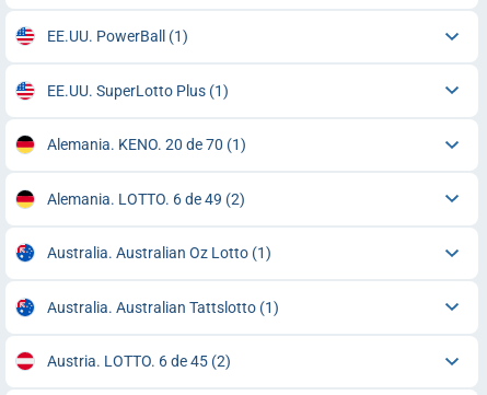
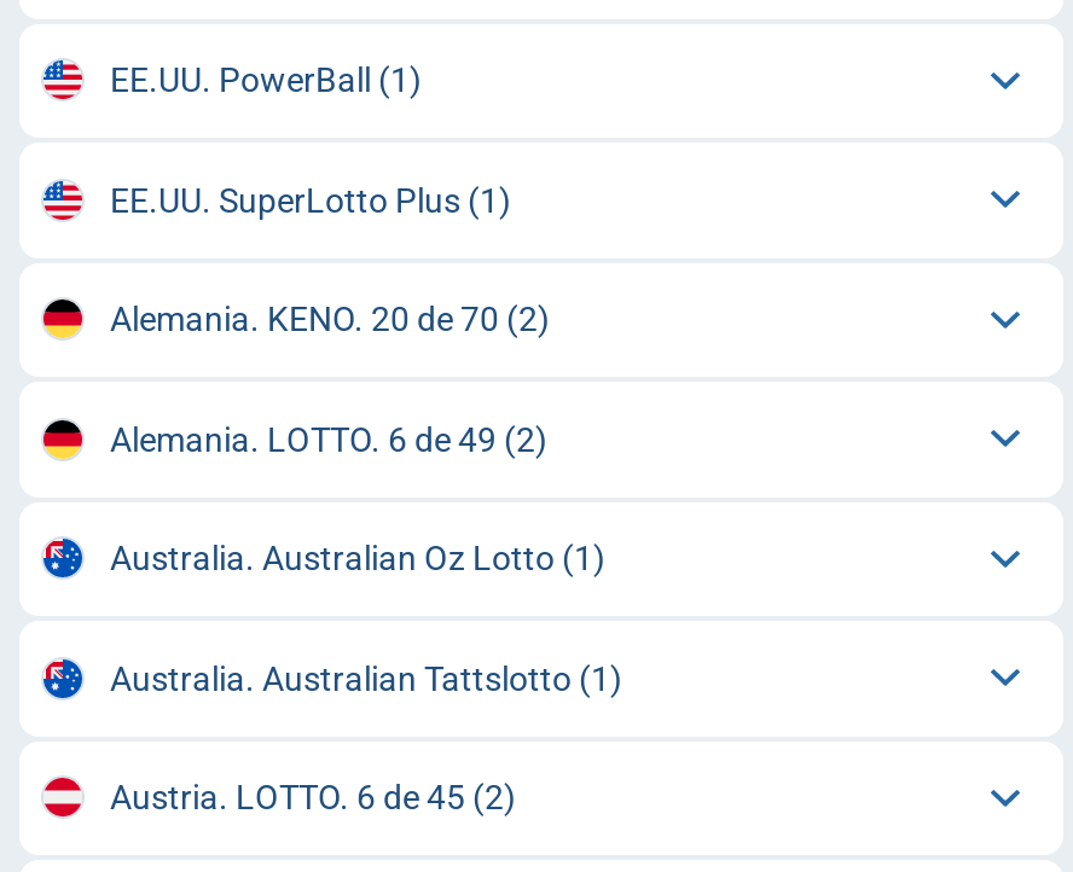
- Alemania. KENO. 20 de 70 (1)
+ Alemania. KENO. 20 de 70 (2)
